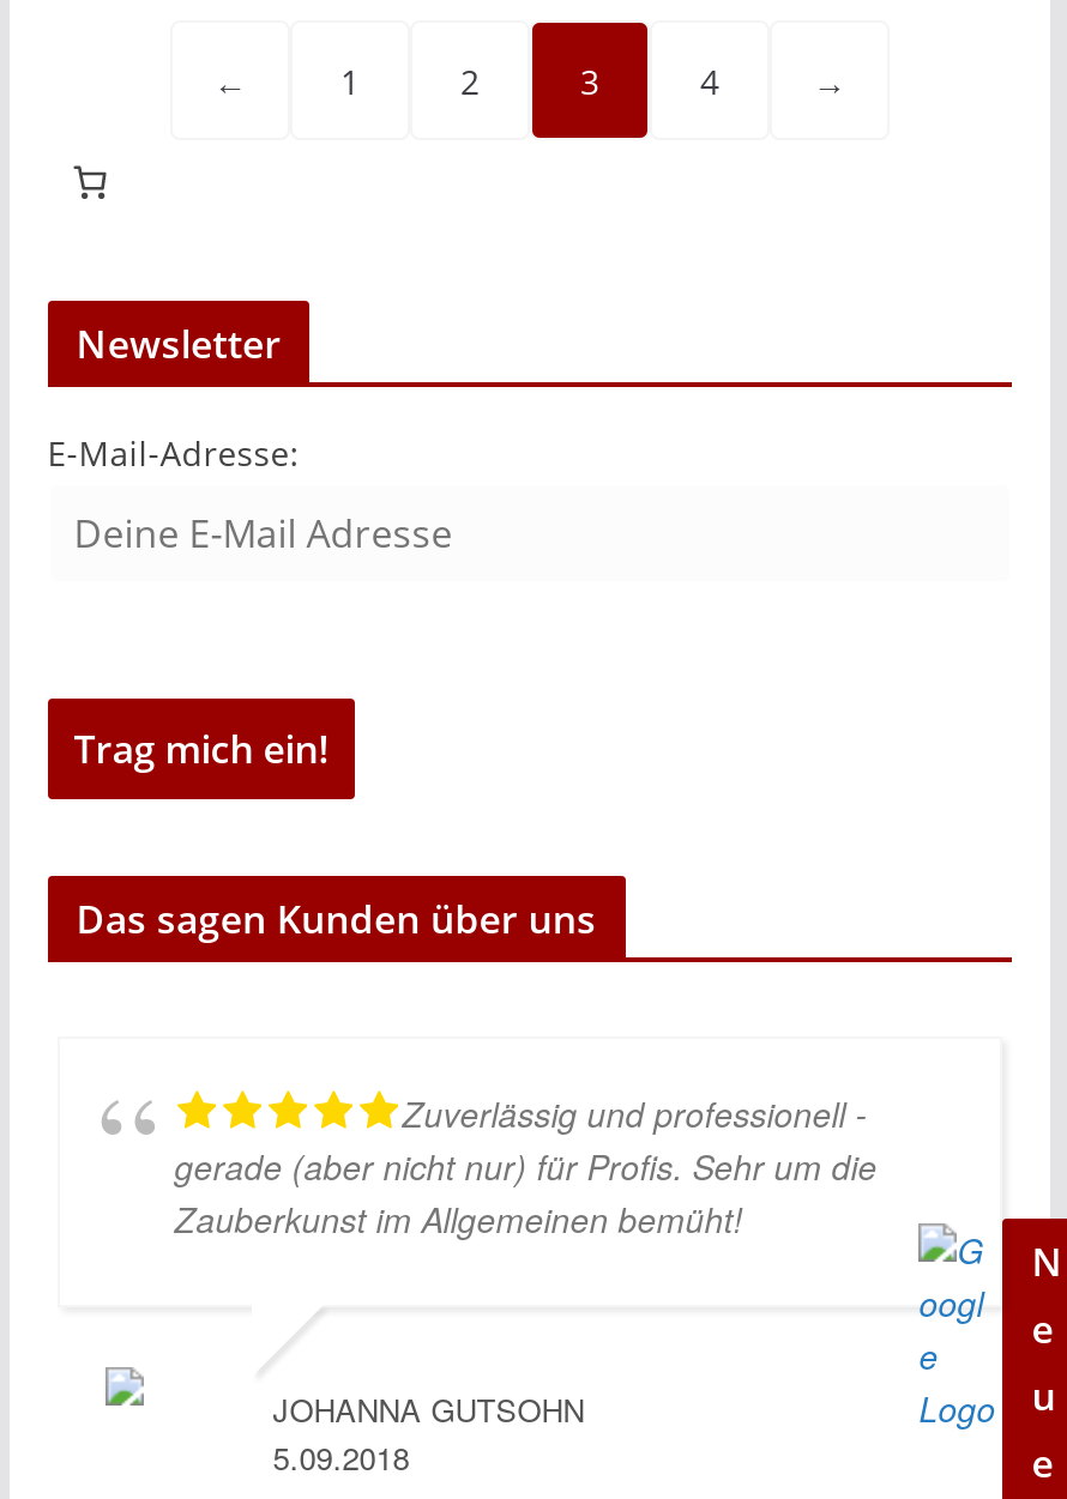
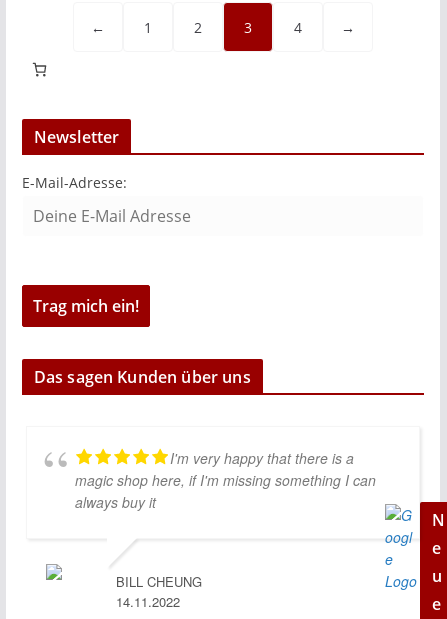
- Zuverlässig und professionell -
- gerade (aber nicht nur) für Profis. Sehr um die
- Zauberkunst im Allgemeinen bemüht!
+ I'm very happy that there is a
+ magic shop here, if I'm missing something I can
+ always buy it

- JOHANNA GUTSOHN
- 5.09.2018
+ BILL CHEUNG
+ 14.11.2022
